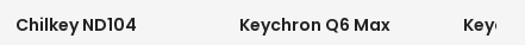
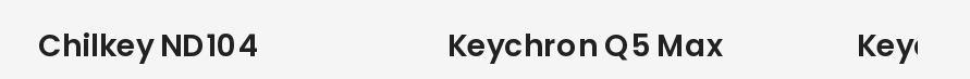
- Keychron Q6 Max
+ Keychron Q5 Max
